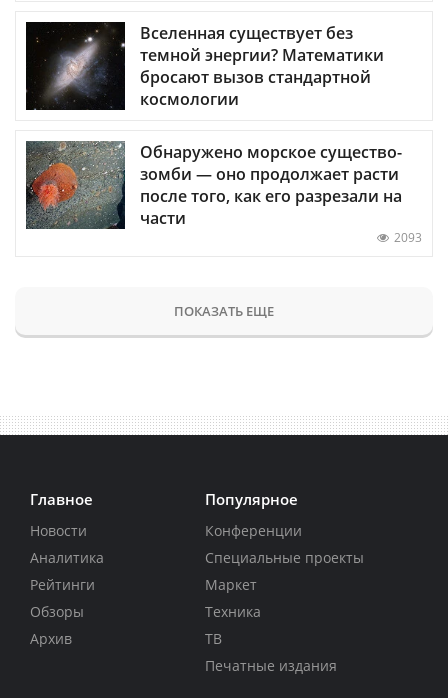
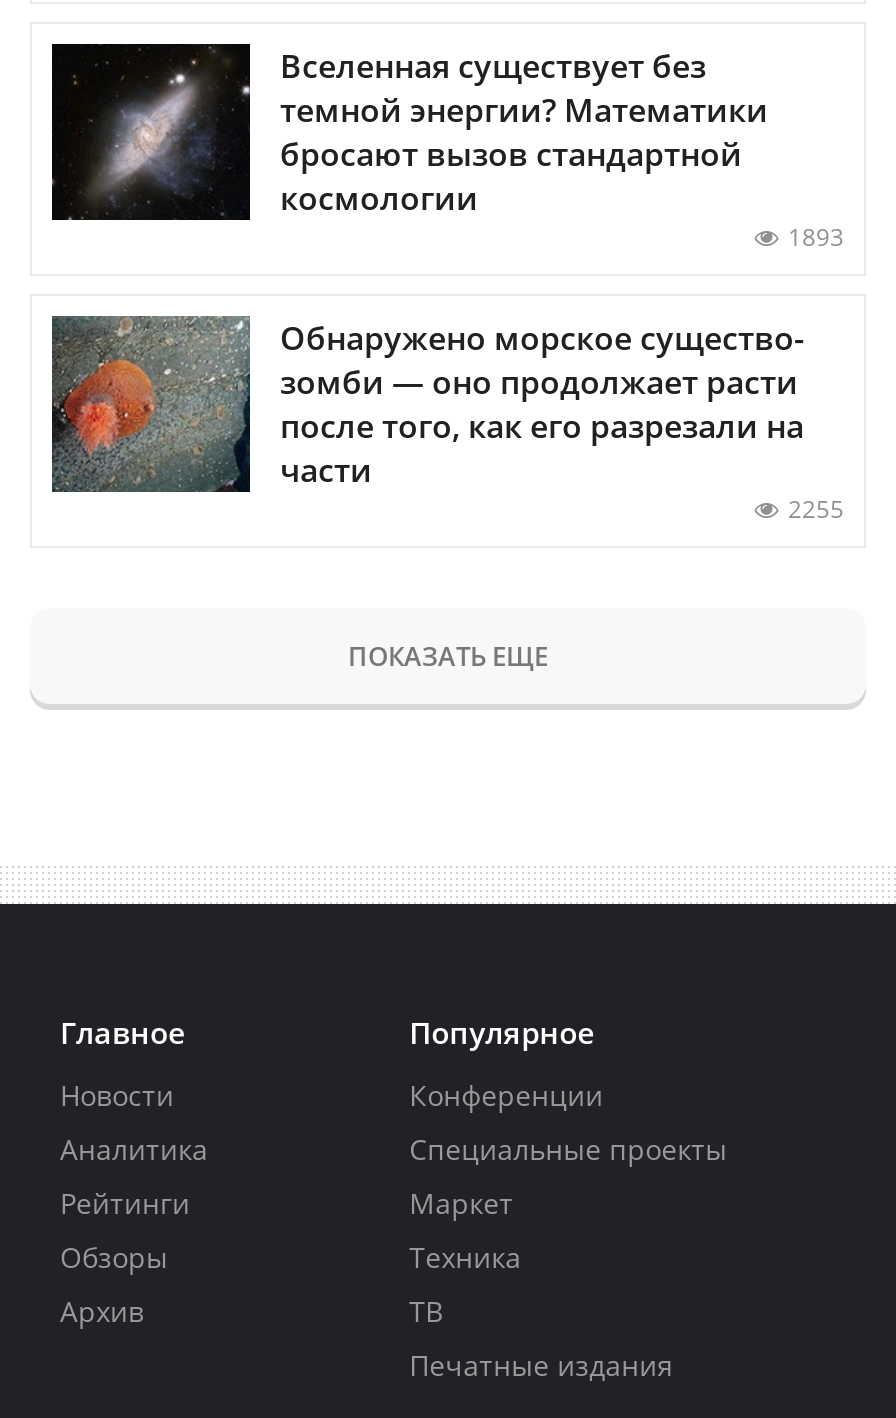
+ 1893

- 2093
+ 2255
